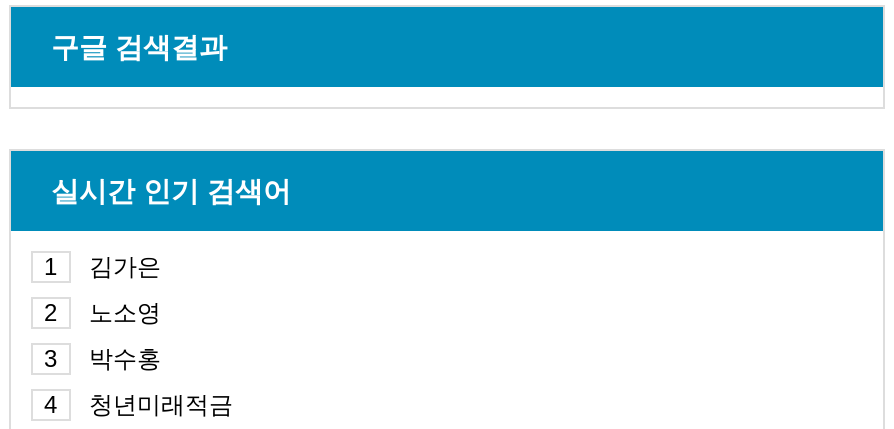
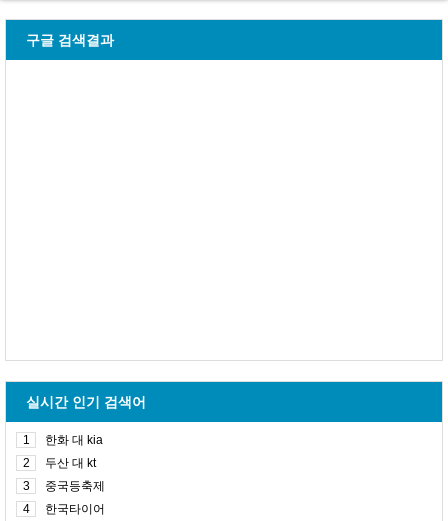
- 김가은
+ 한화 대 kia

- 노소영
+ 두산 대 kt

- 박수홍
+ 중국등축제

- 청년미래적금
+ 한국타이어
